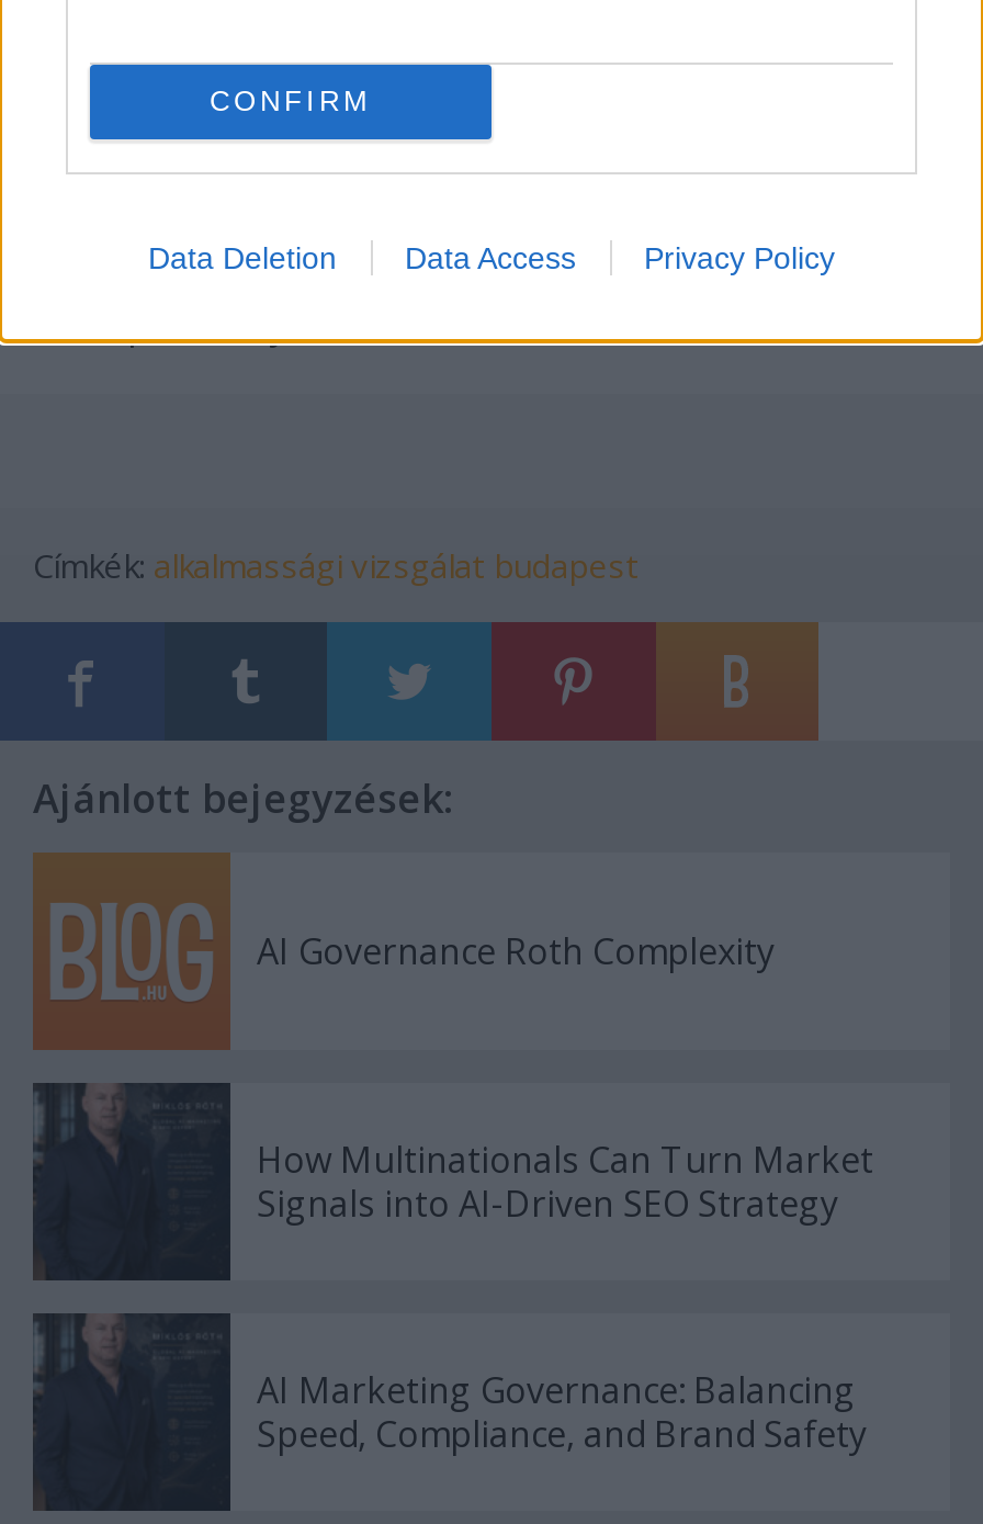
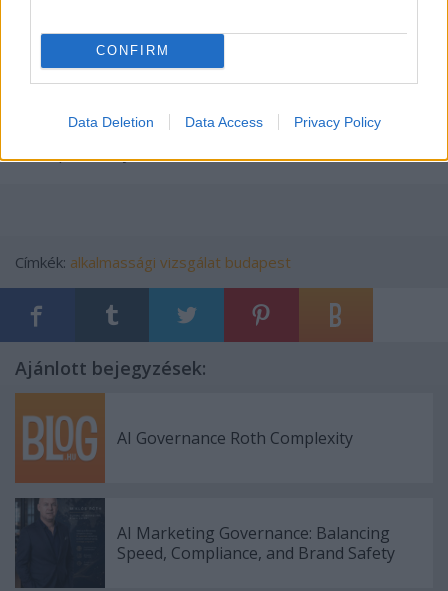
- How Multinationals Can Turn Market
- Signals into AI-Driven SEO Strategy
